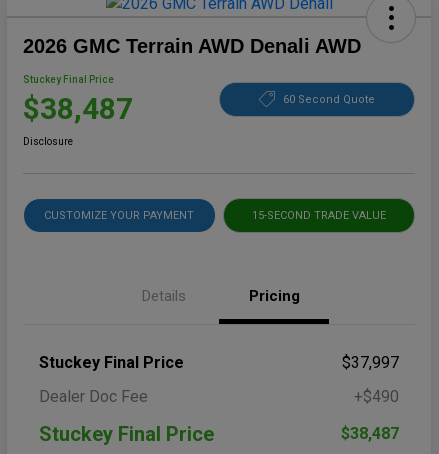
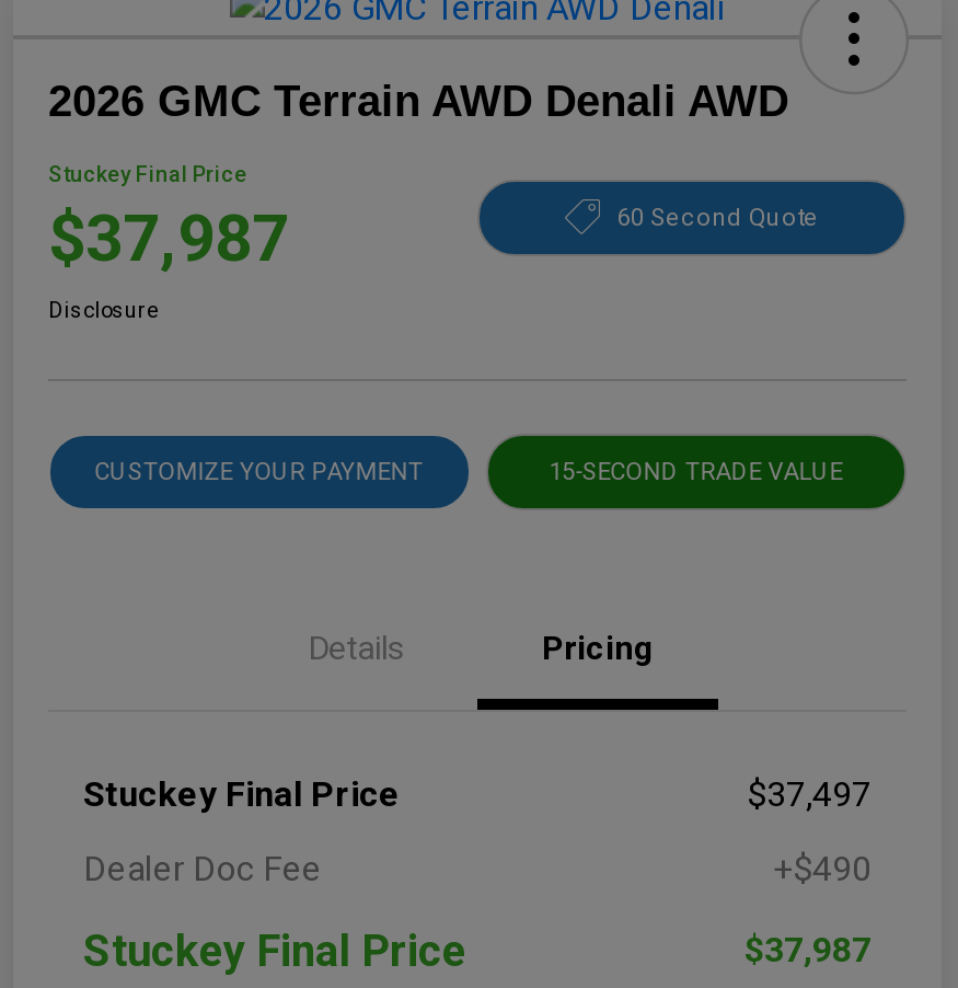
- $38,487
+ $37,987

- $37,997
+ $37,497

- $38,487
+ $37,987
